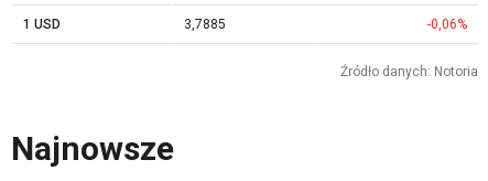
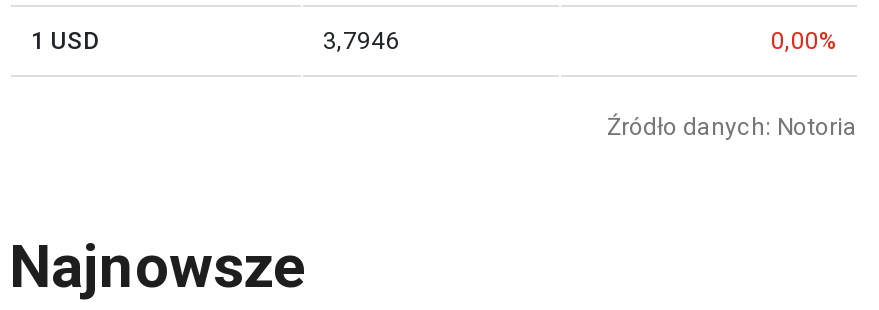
- 3,7885
+ 3,7946

- -0,06%
+ 0,00%
